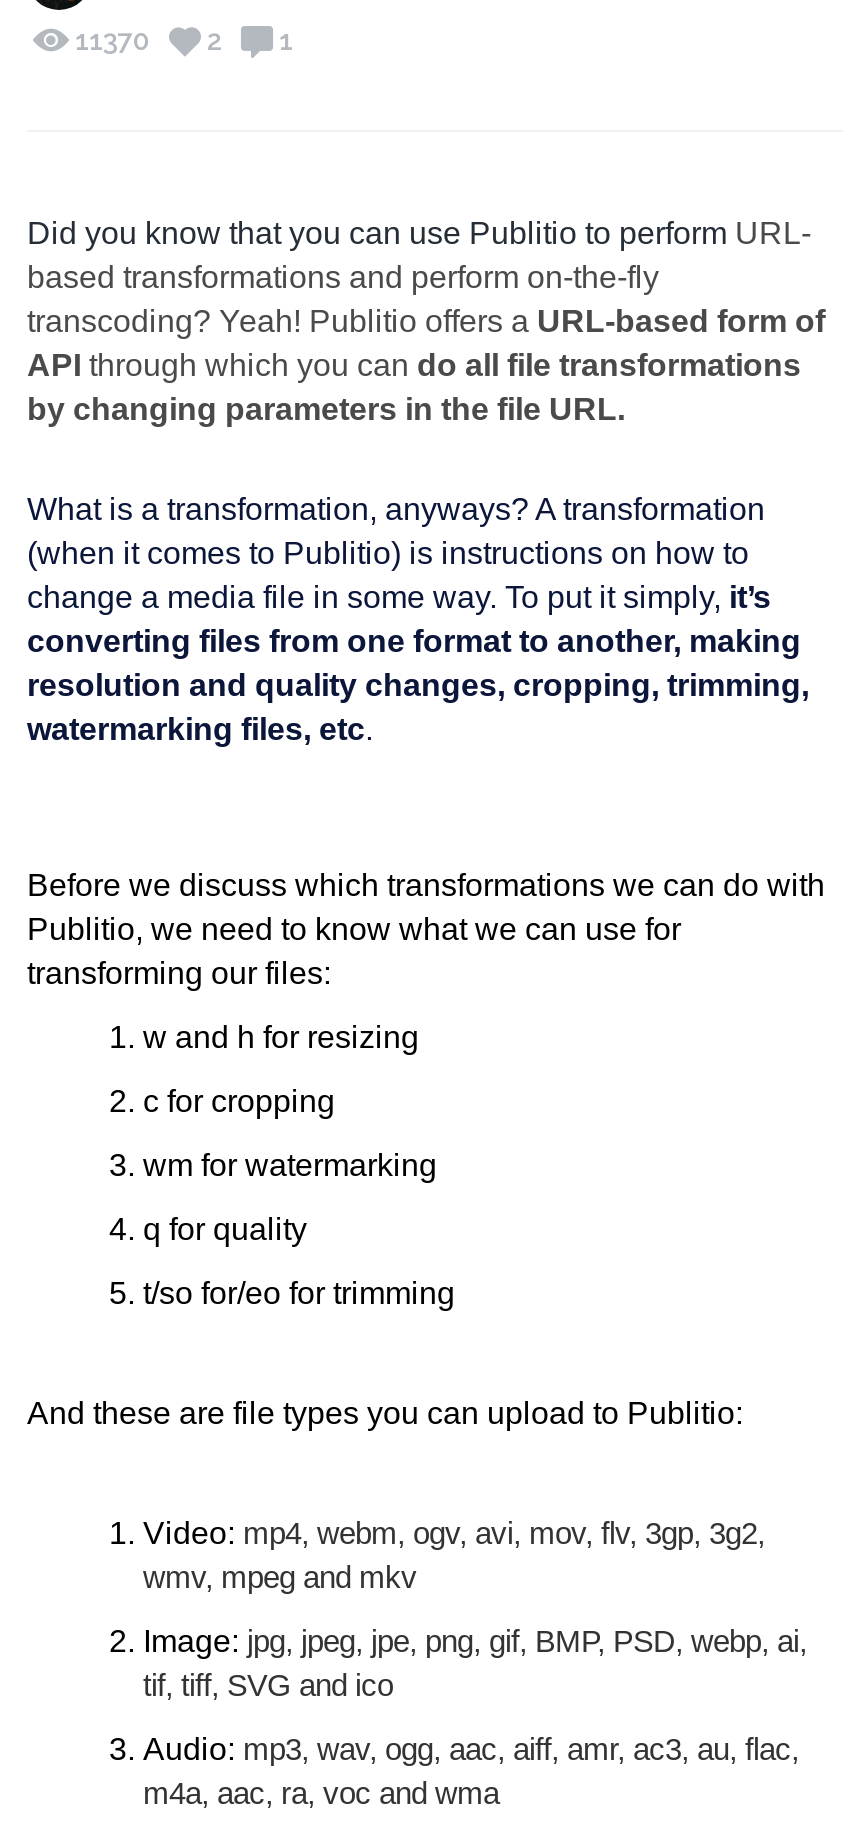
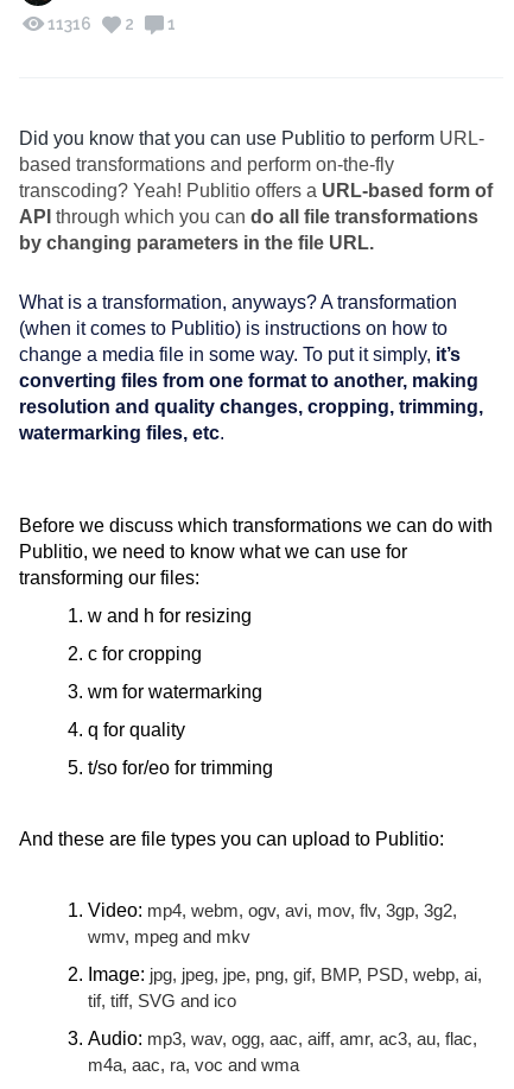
- 11370 2 1
+ 11316 2 1
